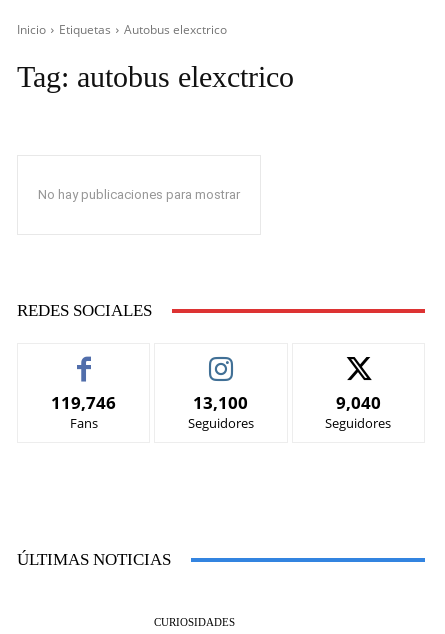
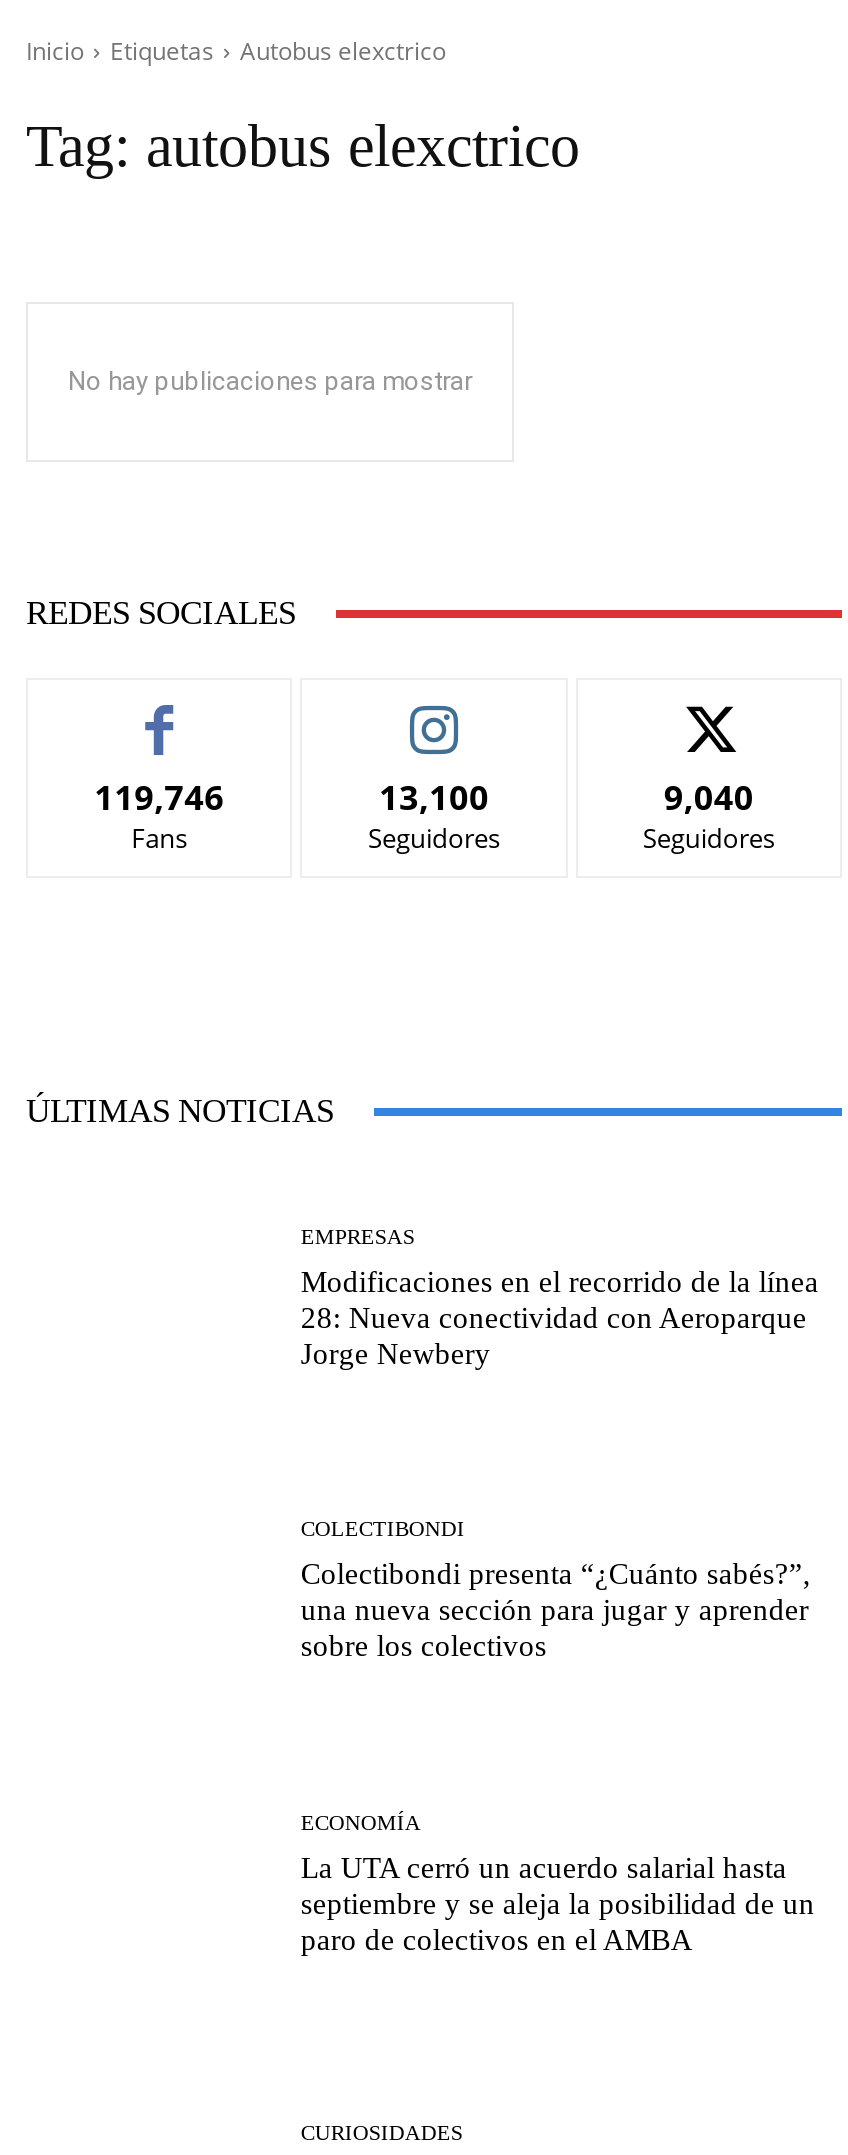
+ EMPRESAS
+ Modificaciones en el recorrido de la línea
+ 28: Nueva conectividad con Aeroparque
+ Jorge Newbery

+ COLECTIBONDI
+ Colectibondi presenta “¿Cuánto sabés?”,
+ una nueva sección para jugar y aprender
+ sobre los colectivos

+ ECONOMÍA
+ La UTA cerró un acuerdo salarial hasta
+ septiembre y se aleja la posibilidad de un
+ paro de colectivos en el AMBA
